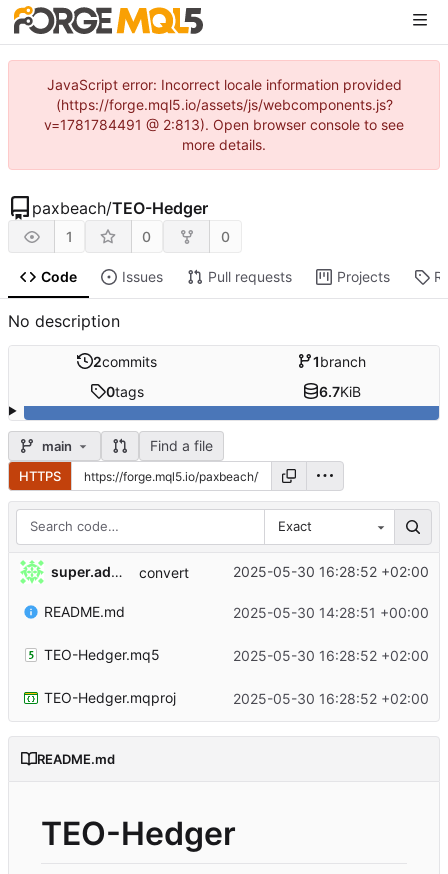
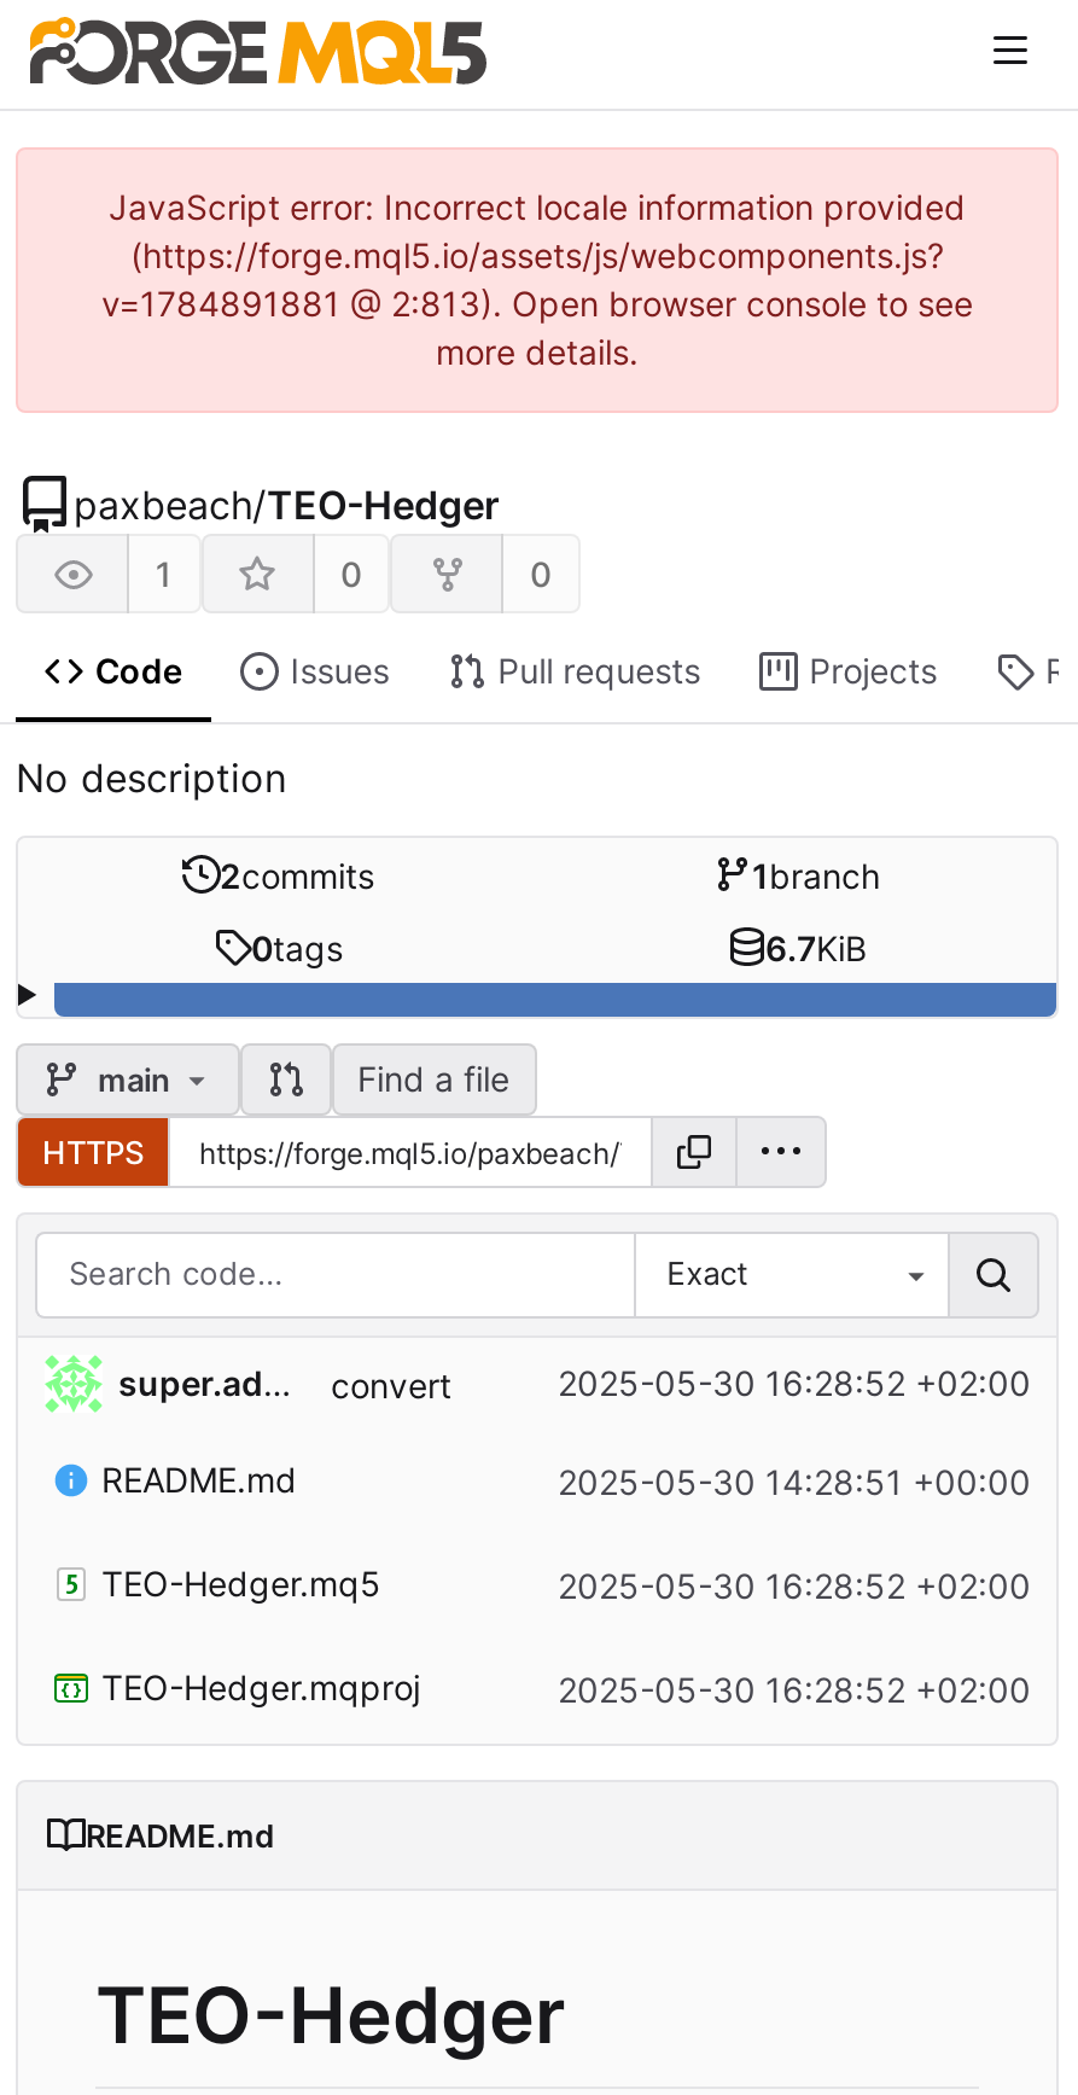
- v=1781784491 @ 2:813). Open browser console to see
+ v=1784891881 @ 2:813). Open browser console to see
